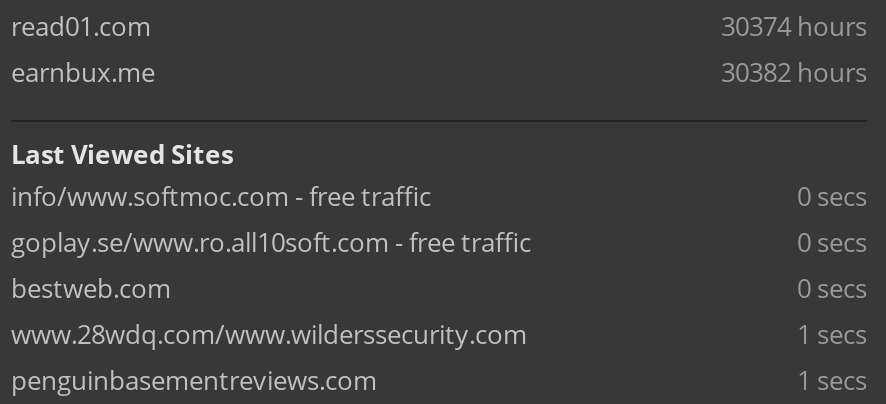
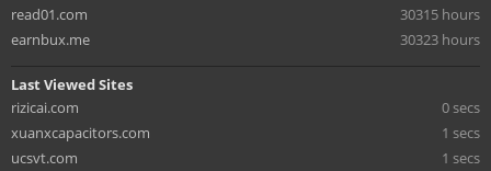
- 30374 hours
+ 30315 hours

- 30382 hours
+ 30323 hours

- info/www.softmoc.com - free traffic
+ rizicai.com

- goplay.se/www.ro.all10soft.com - free traffic
- 0 secs
- bestweb.com
- 0 secs
- www.28wdq.com/www.wilderssecurity.com
+ xuanxcapacitors.com

- penguinbasementreviews.com
+ ucsvt.com
